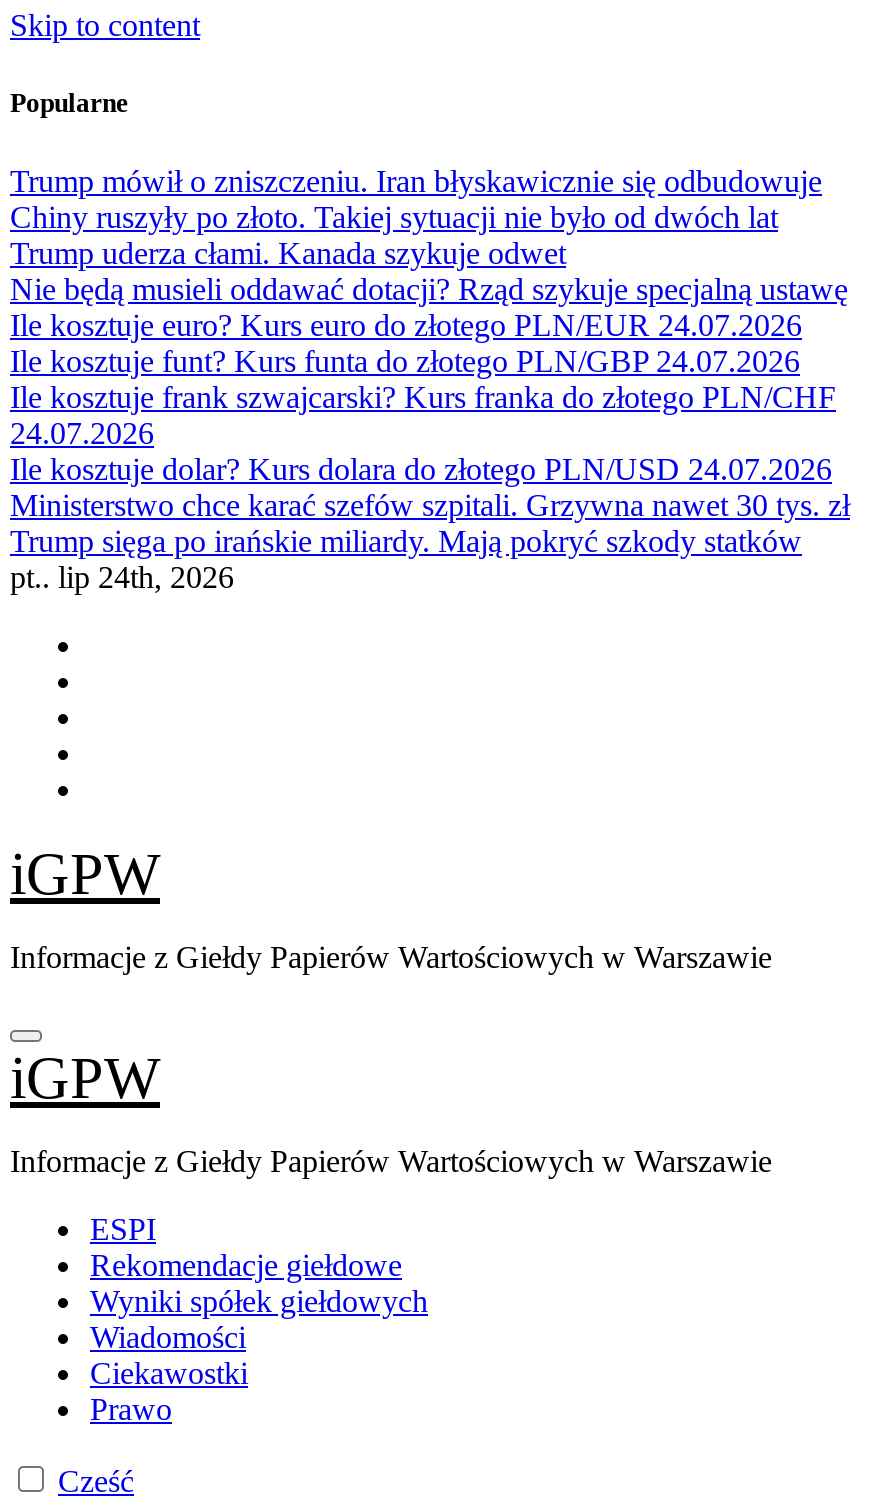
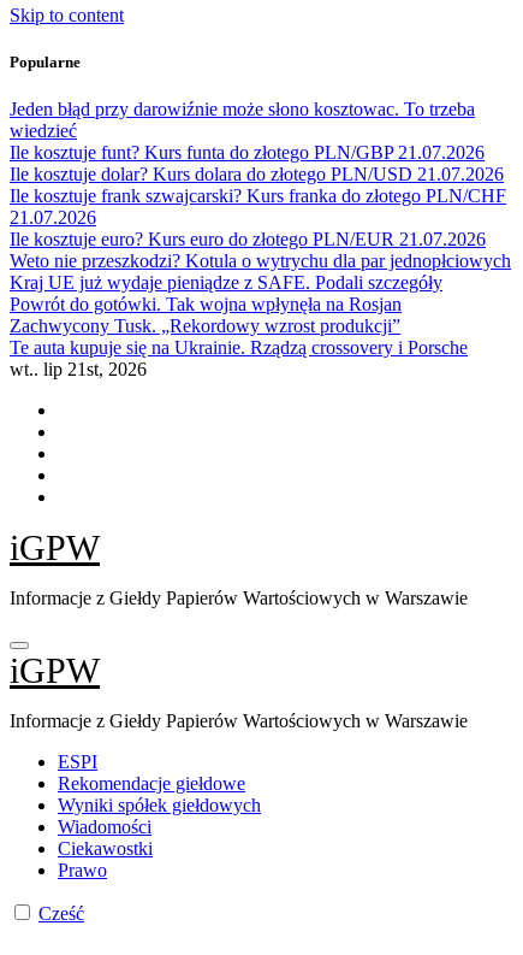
- Trump mówił o zniszczeniu. Iran błyskawicznie się odbudowuje
- Chiny ruszyły po złoto. Takiej sytuacji nie było od dwóch lat
- Trump uderza cłami. Kanada szykuje odwet
- Nie będą musieli oddawać dotacji? Rząd szykuje specjalną ustawę
- Ile kosztuje euro? Kurs euro do złotego PLN/EUR 24.07.2026
- Ile kosztuje funt? Kurs funta do złotego PLN/GBP 24.07.2026
+ Jeden błąd przy darowiźnie może słono kosztowac. To trzeba
+ wiedzieć
+ Ile kosztuje funt? Kurs funta do złotego PLN/GBP 21.07.2026
+ Ile kosztuje dolar? Kurs dolara do złotego PLN/USD 21.07.2026

moved up: Ile kosztuje frank szwajcarski? Kurs franka do złotego PLN/CHF

- 24.07.2026
- Ile kosztuje dolar? Kurs dolara do złotego PLN/USD 24.07.2026
- Ministerstwo chce karać szefów szpitali. Grzywna nawet 30 tys. zł
- Trump sięga po irańskie miliardy. Mają pokryć szkody statków
- pt.. lip 24th, 2026
+ 21.07.2026
+ Ile kosztuje euro? Kurs euro do złotego PLN/EUR 21.07.2026
+ Weto nie przeszkodzi? Kotula o wytrychu dla par jednopłciowych
+ Kraj UE już wydaje pieniądze z SAFE. Podali szczegóły
+ Powrót do gotówki. Tak wojna wpłynęła na Rosjan
+ Zachwycony Tusk. „Rekordowy wzrost produkcji”
+ Te auta kupuje się na Ukrainie. Rządzą crossovery i Porsche
+ wt.. lip 21st, 2026
